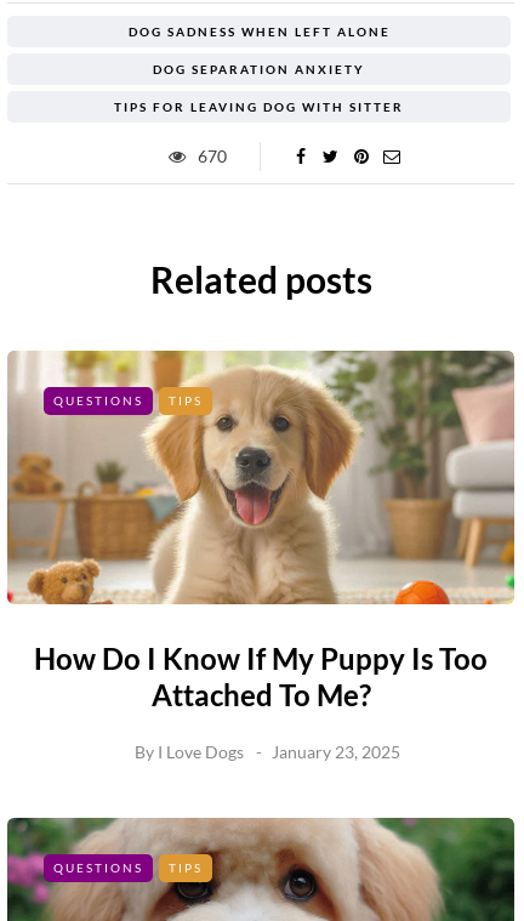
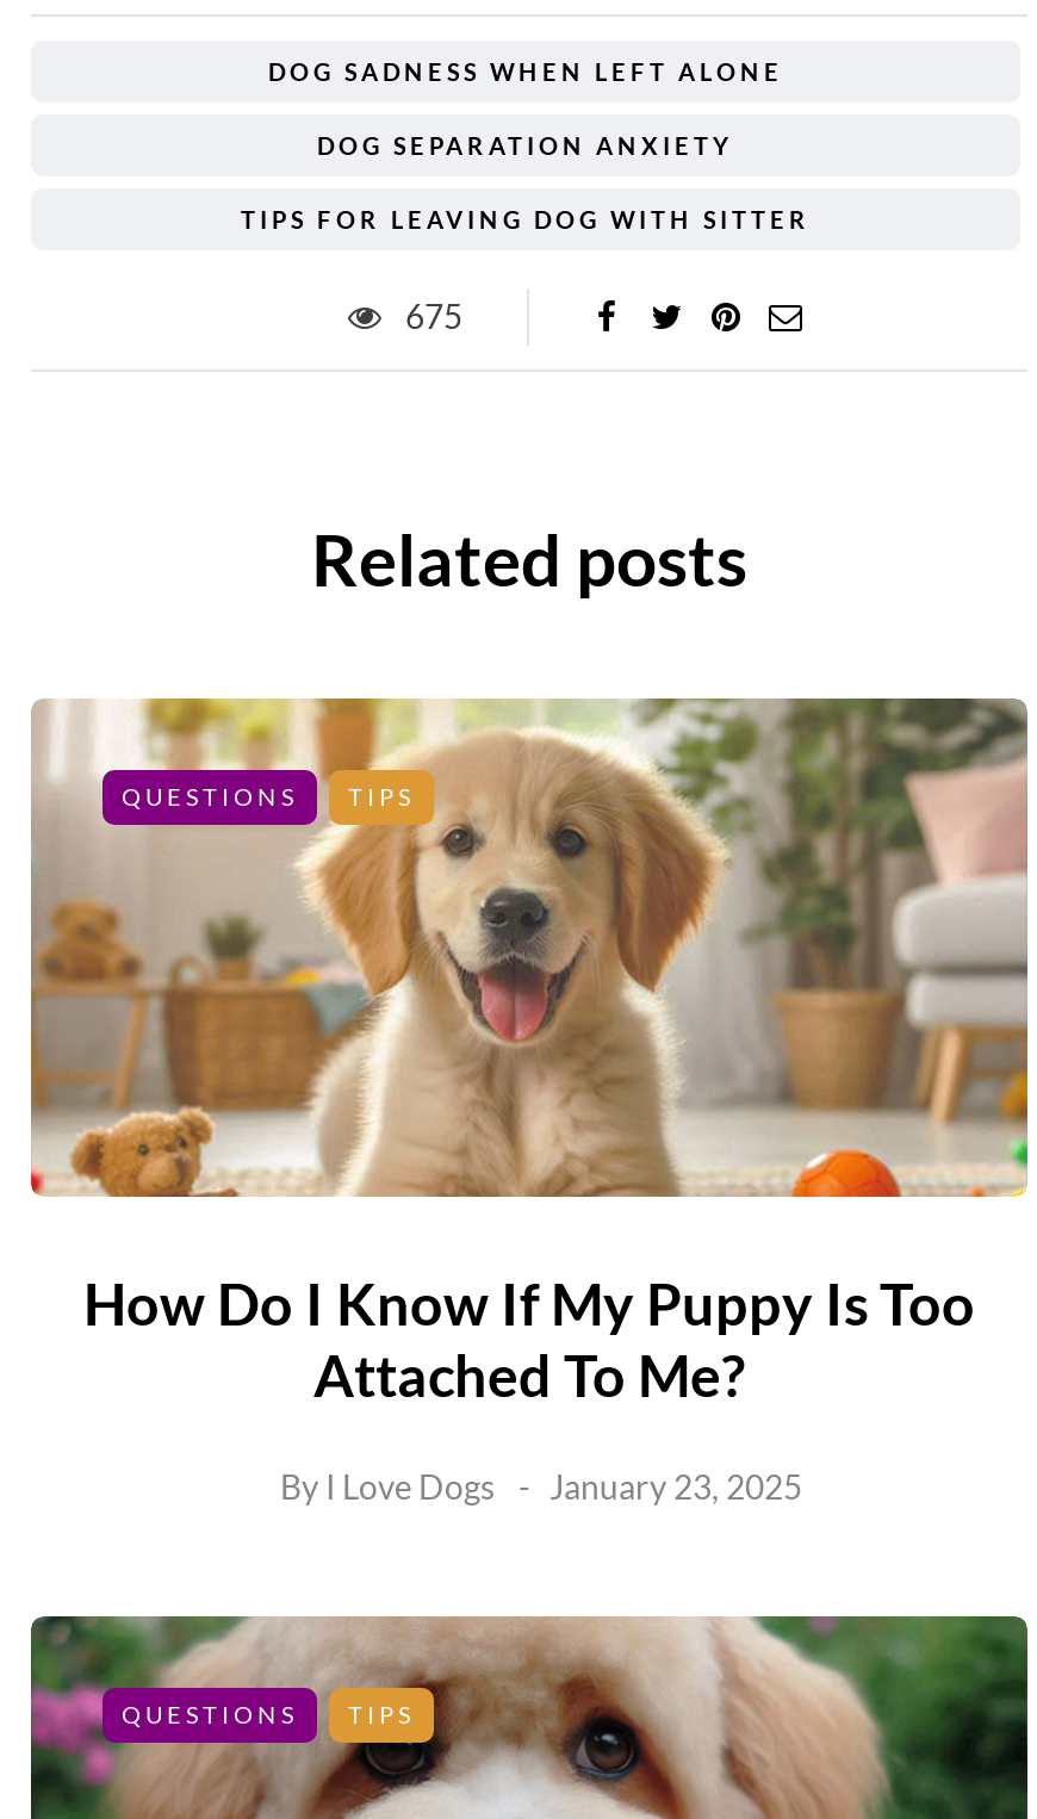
- 670
+ 675
